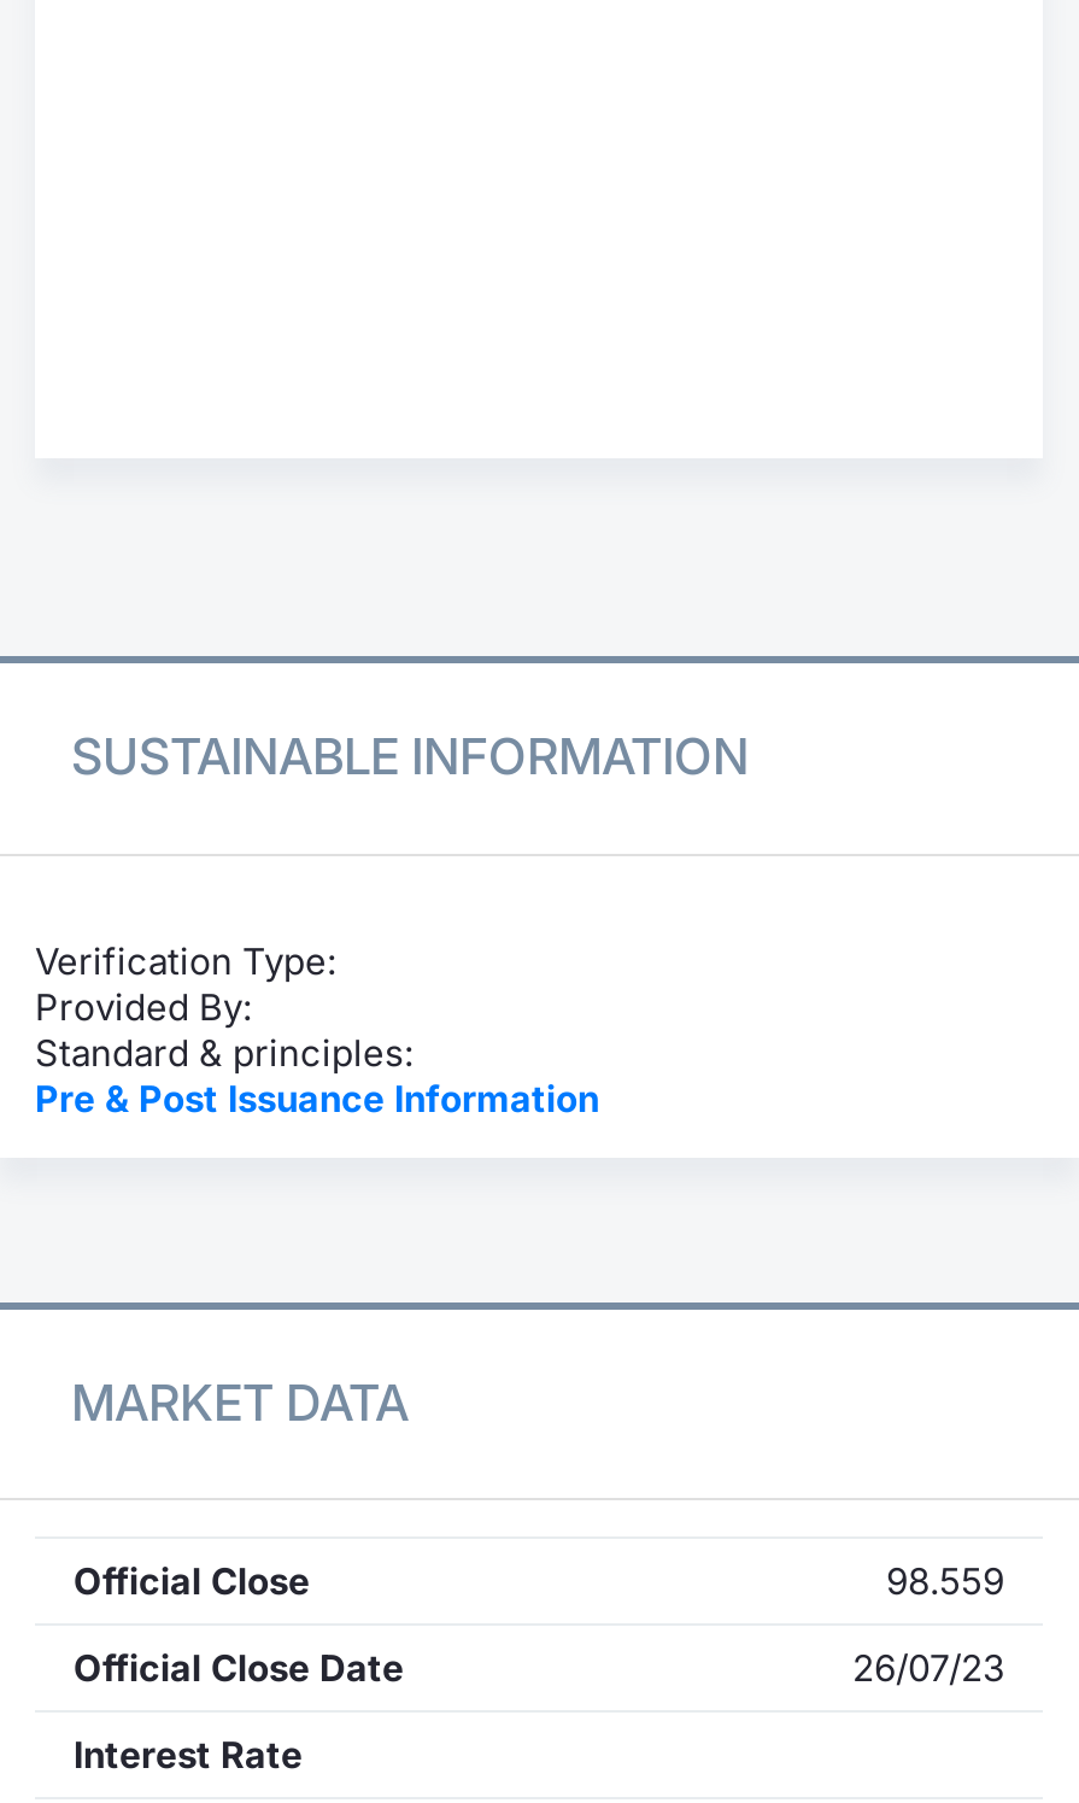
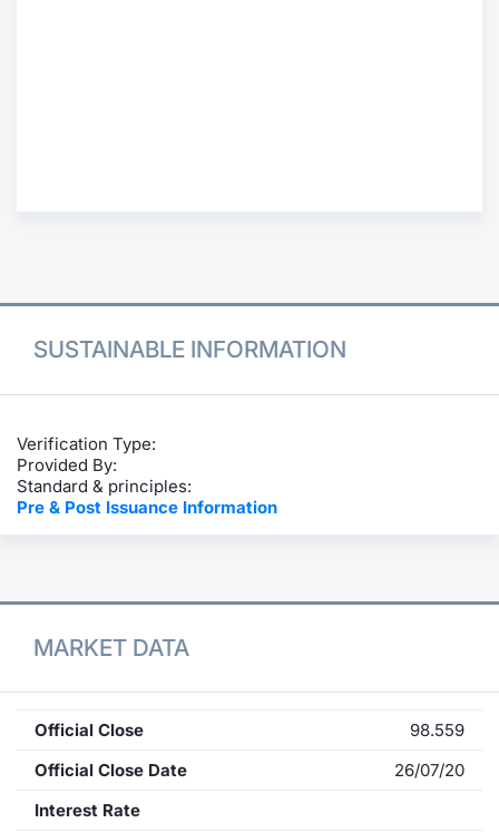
- 26/07/23
+ 26/07/20
